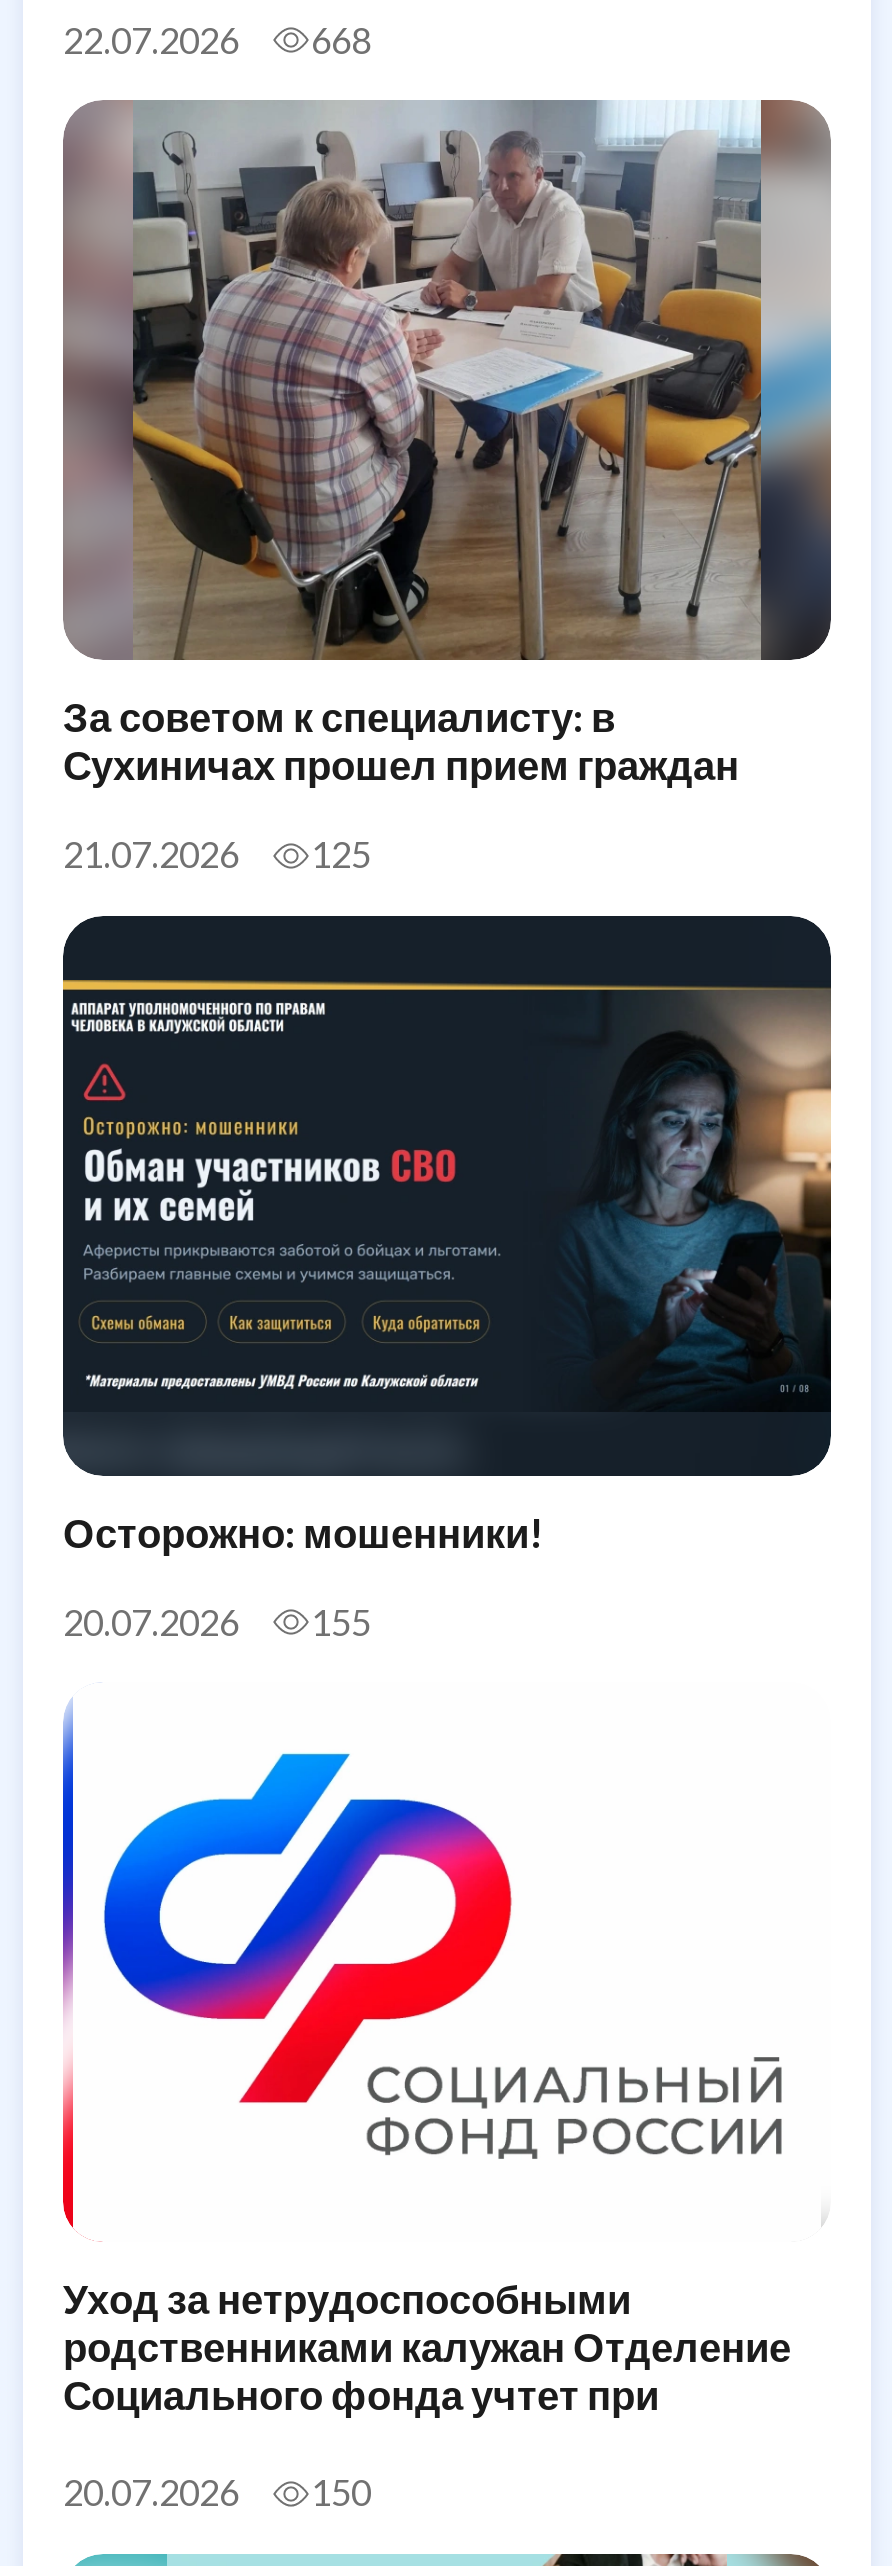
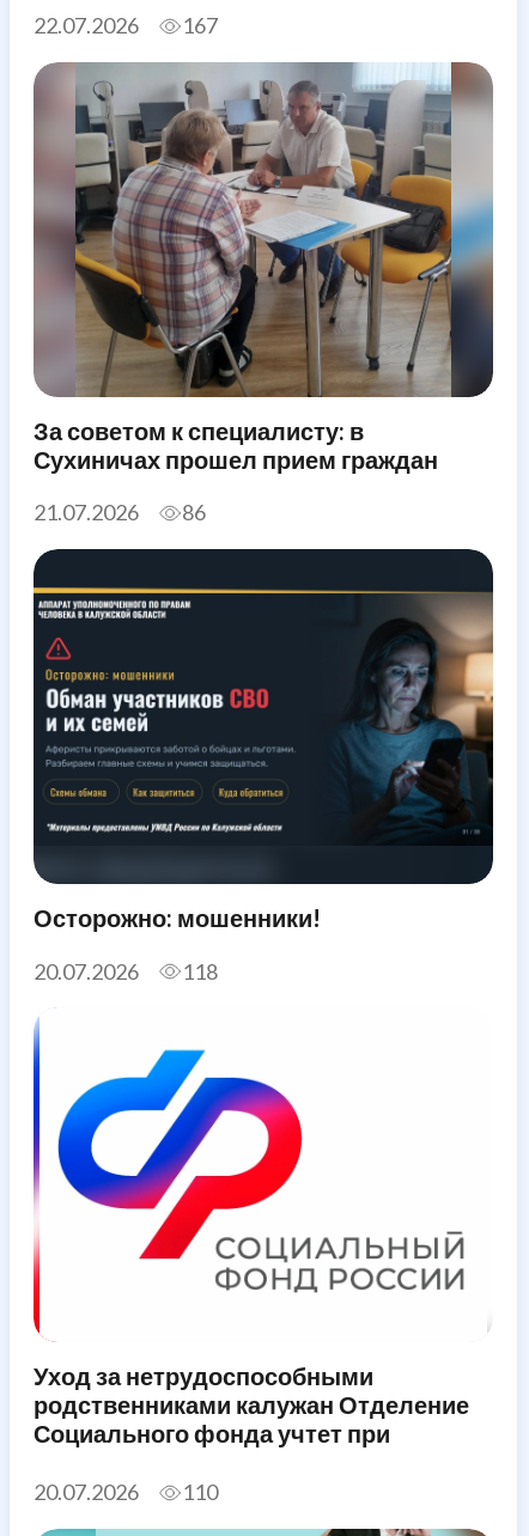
- 22.07.2026 668
+ 22.07.2026 167

- 21.07.2026 125
+ 21.07.2026 86

- 20.07.2026 155
+ 20.07.2026 118

- 20.07.2026 150
+ 20.07.2026 110
